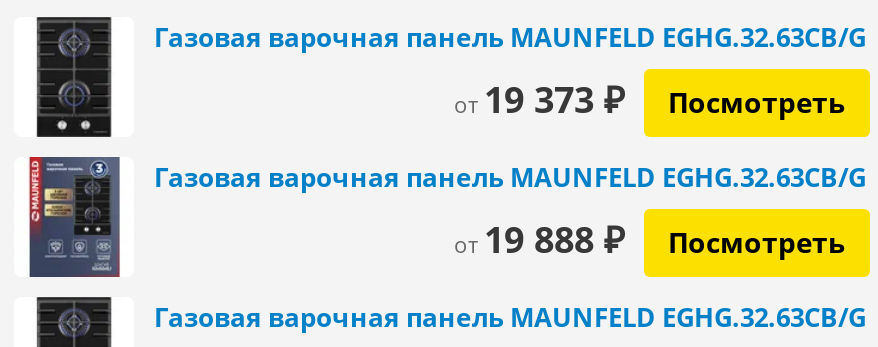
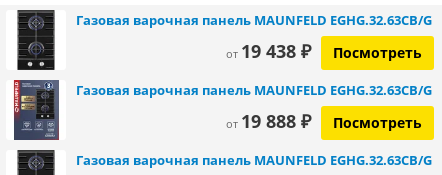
- от19 373 ₽ Посмотреть
+ от19 438 ₽ Посмотреть
